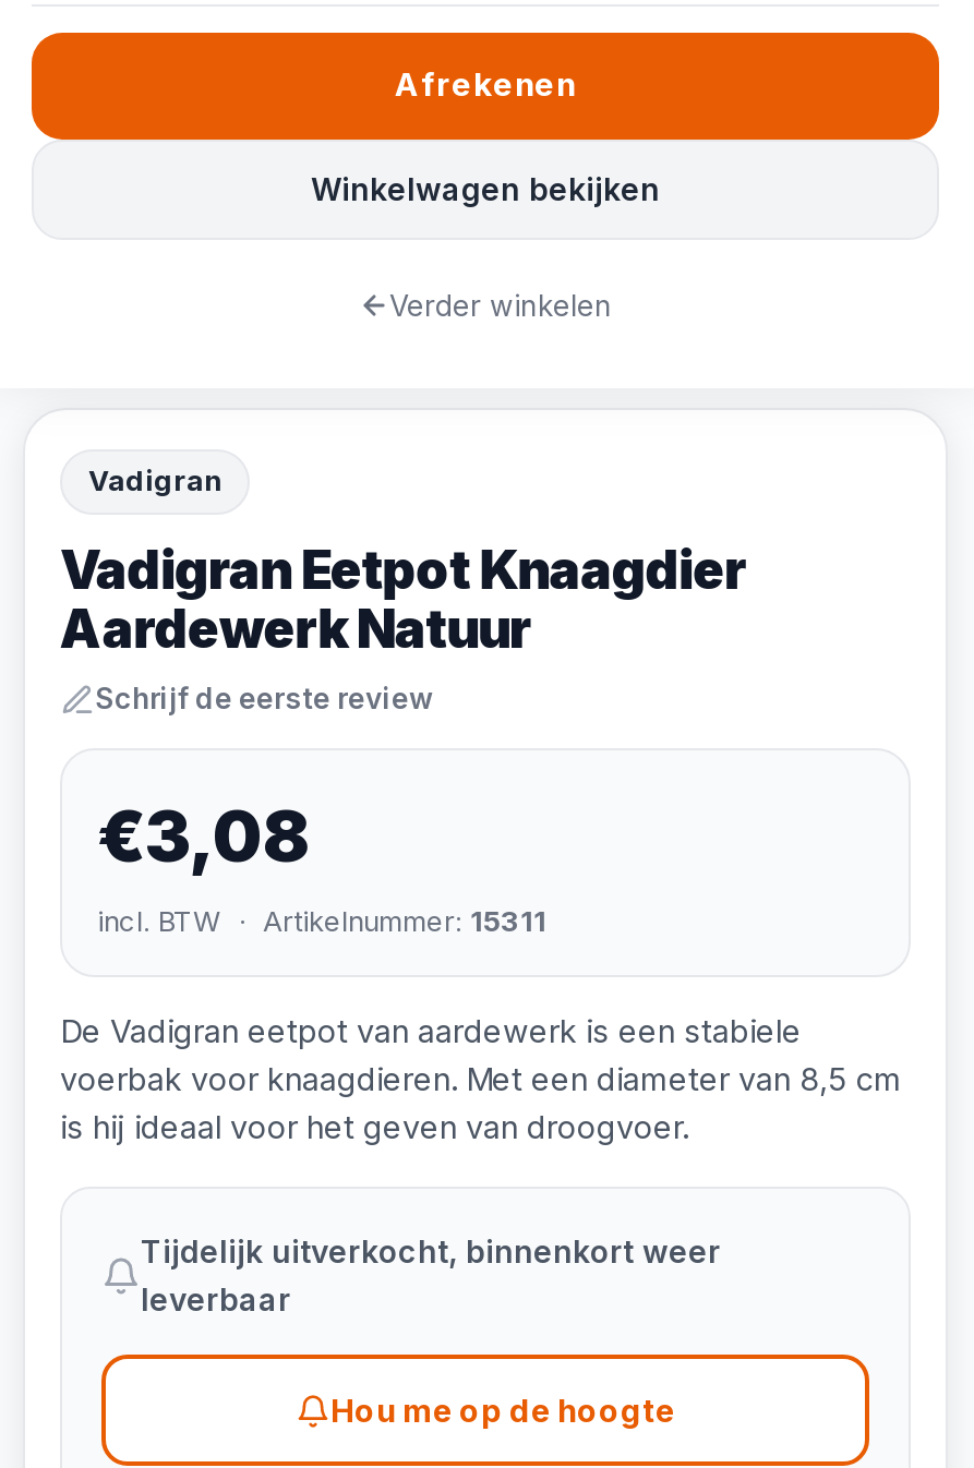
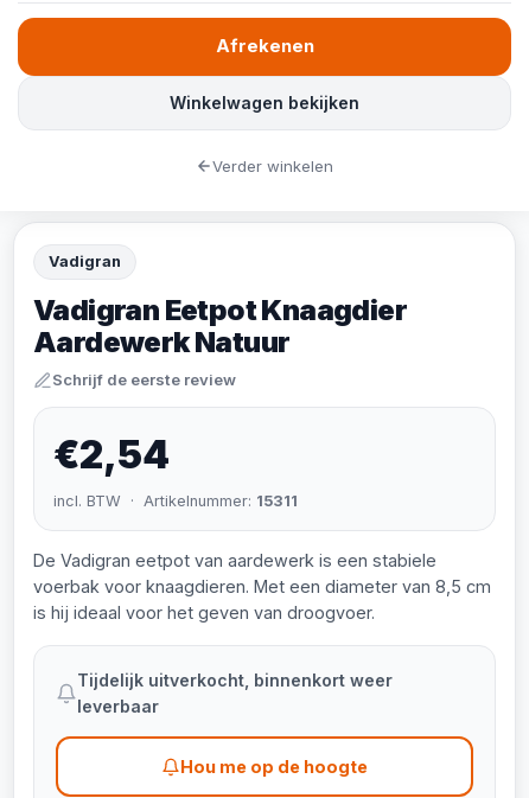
- €3,08
+ €2,54
